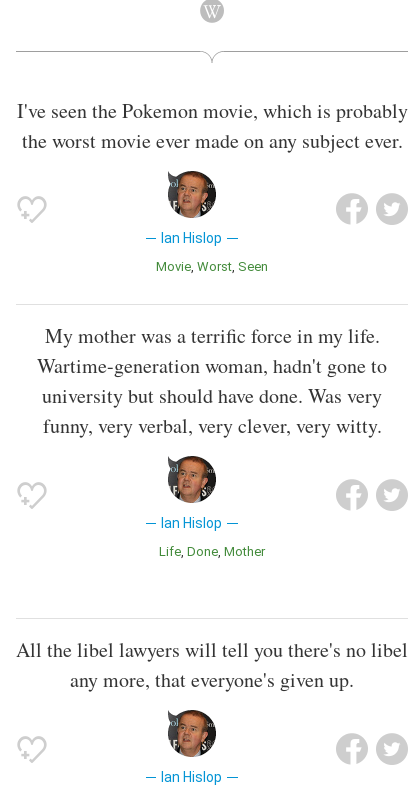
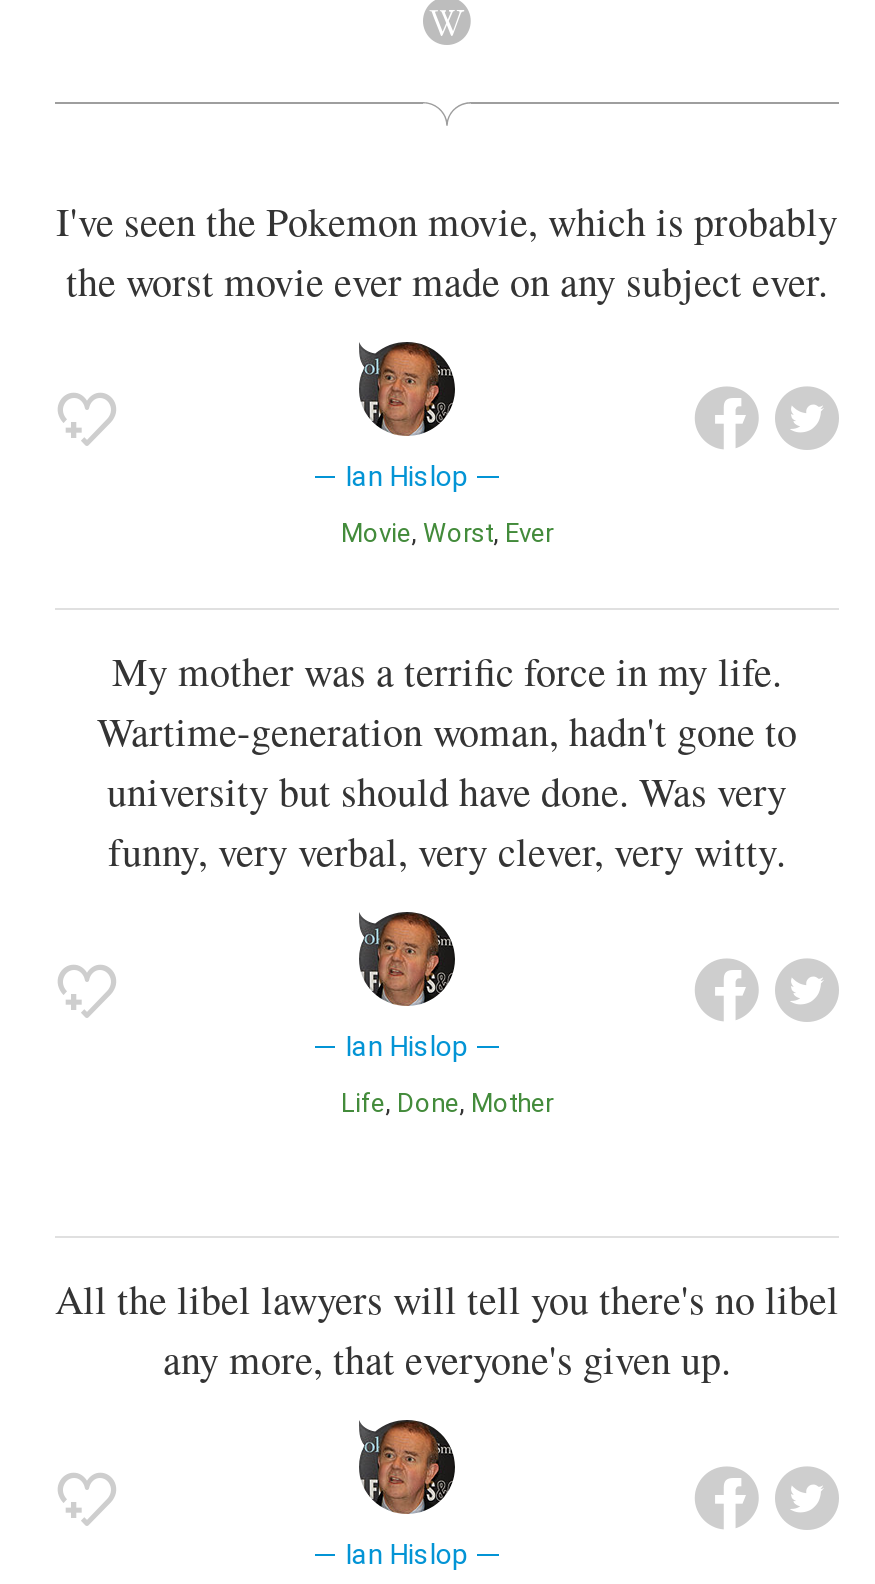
- Seen
+ Ever
